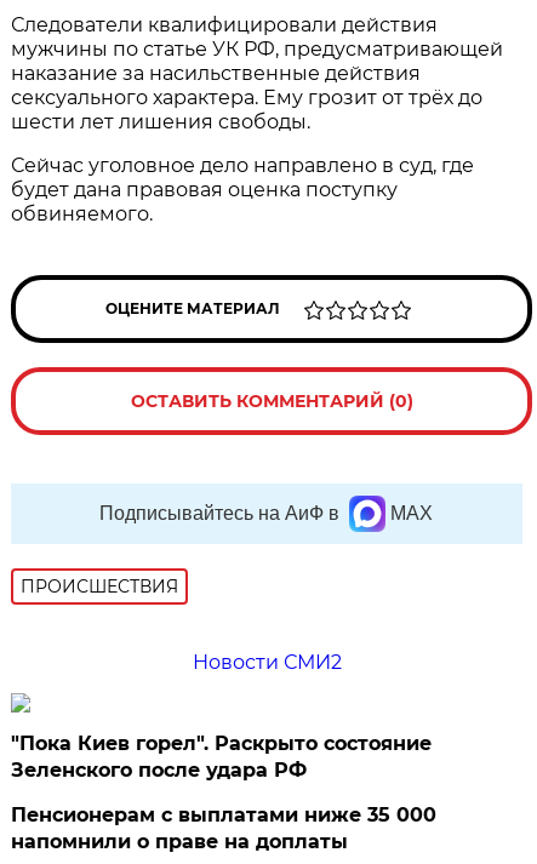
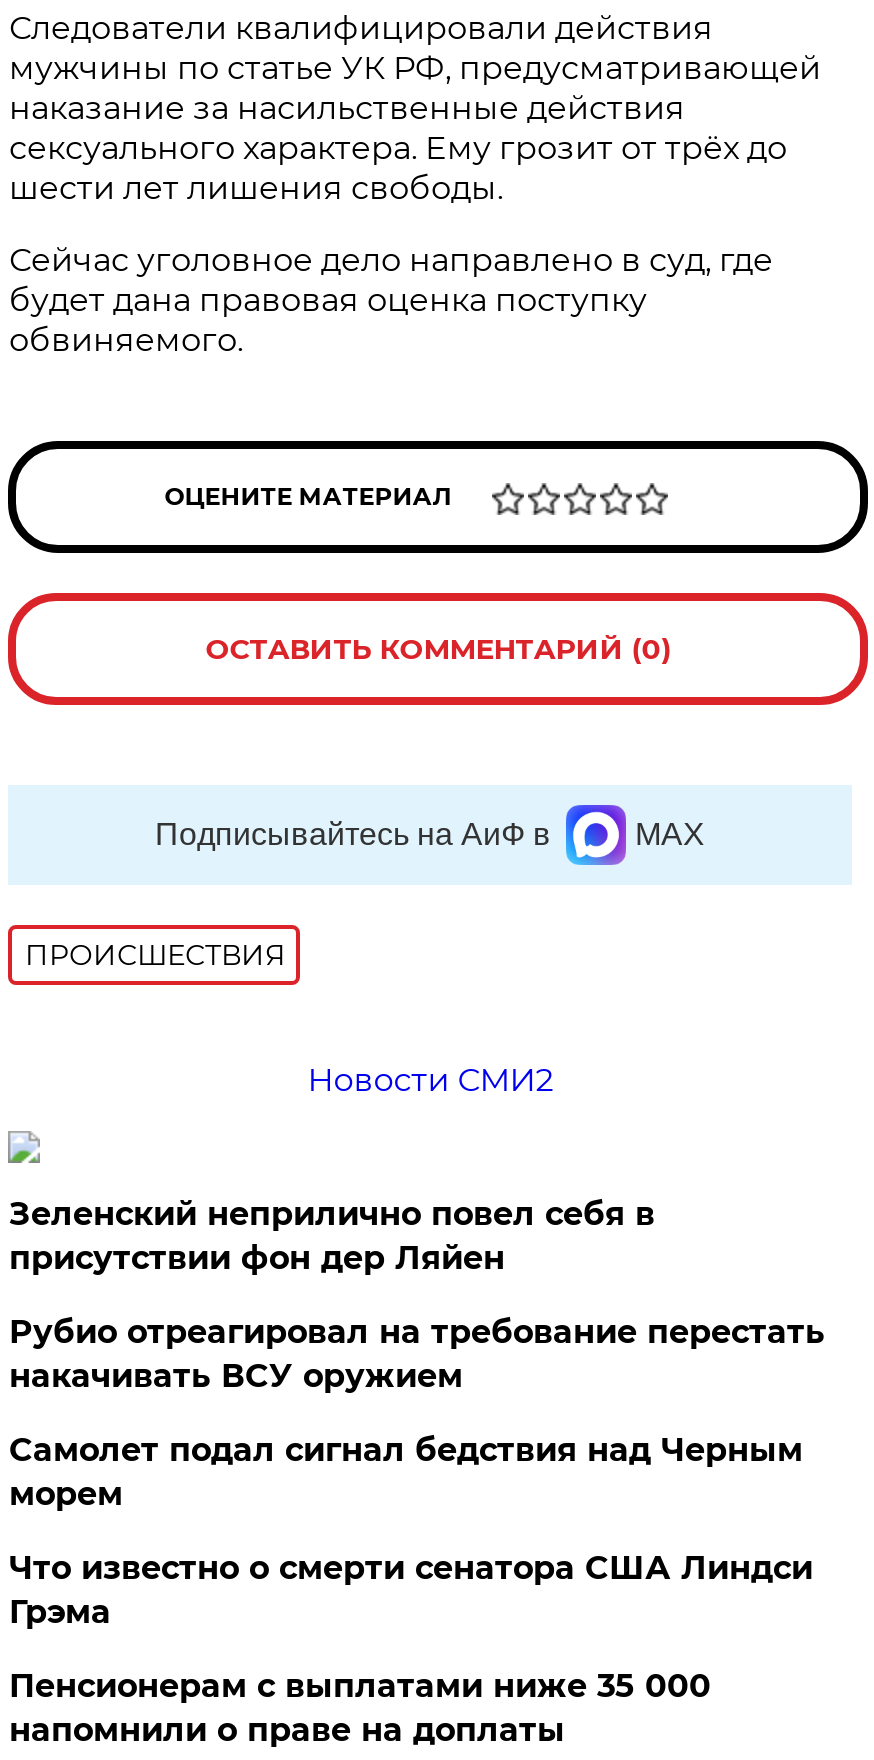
- "Пока Киев горел". Раскрыто состояние
- Зеленского после удара РФ
+ Зеленский неприлично повел cебя в
+ присутствии фон дер Ляйен
+ Рубио отреагировал на требование перестать
+ накачивать ВСУ оружием
+ Самолет подал сигнал бедствия над Черным
+ морем
+ Что известно о смерти сенатора США Линдси
+ Грэма
